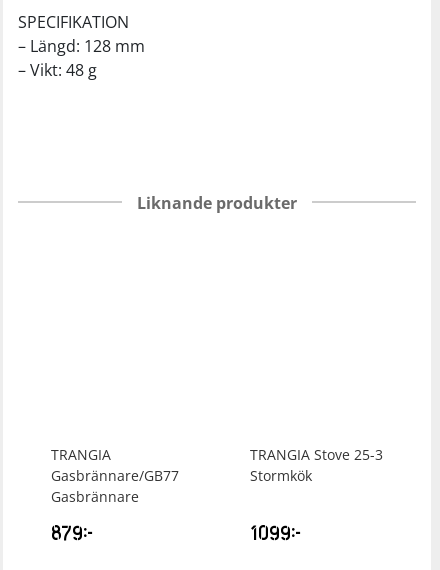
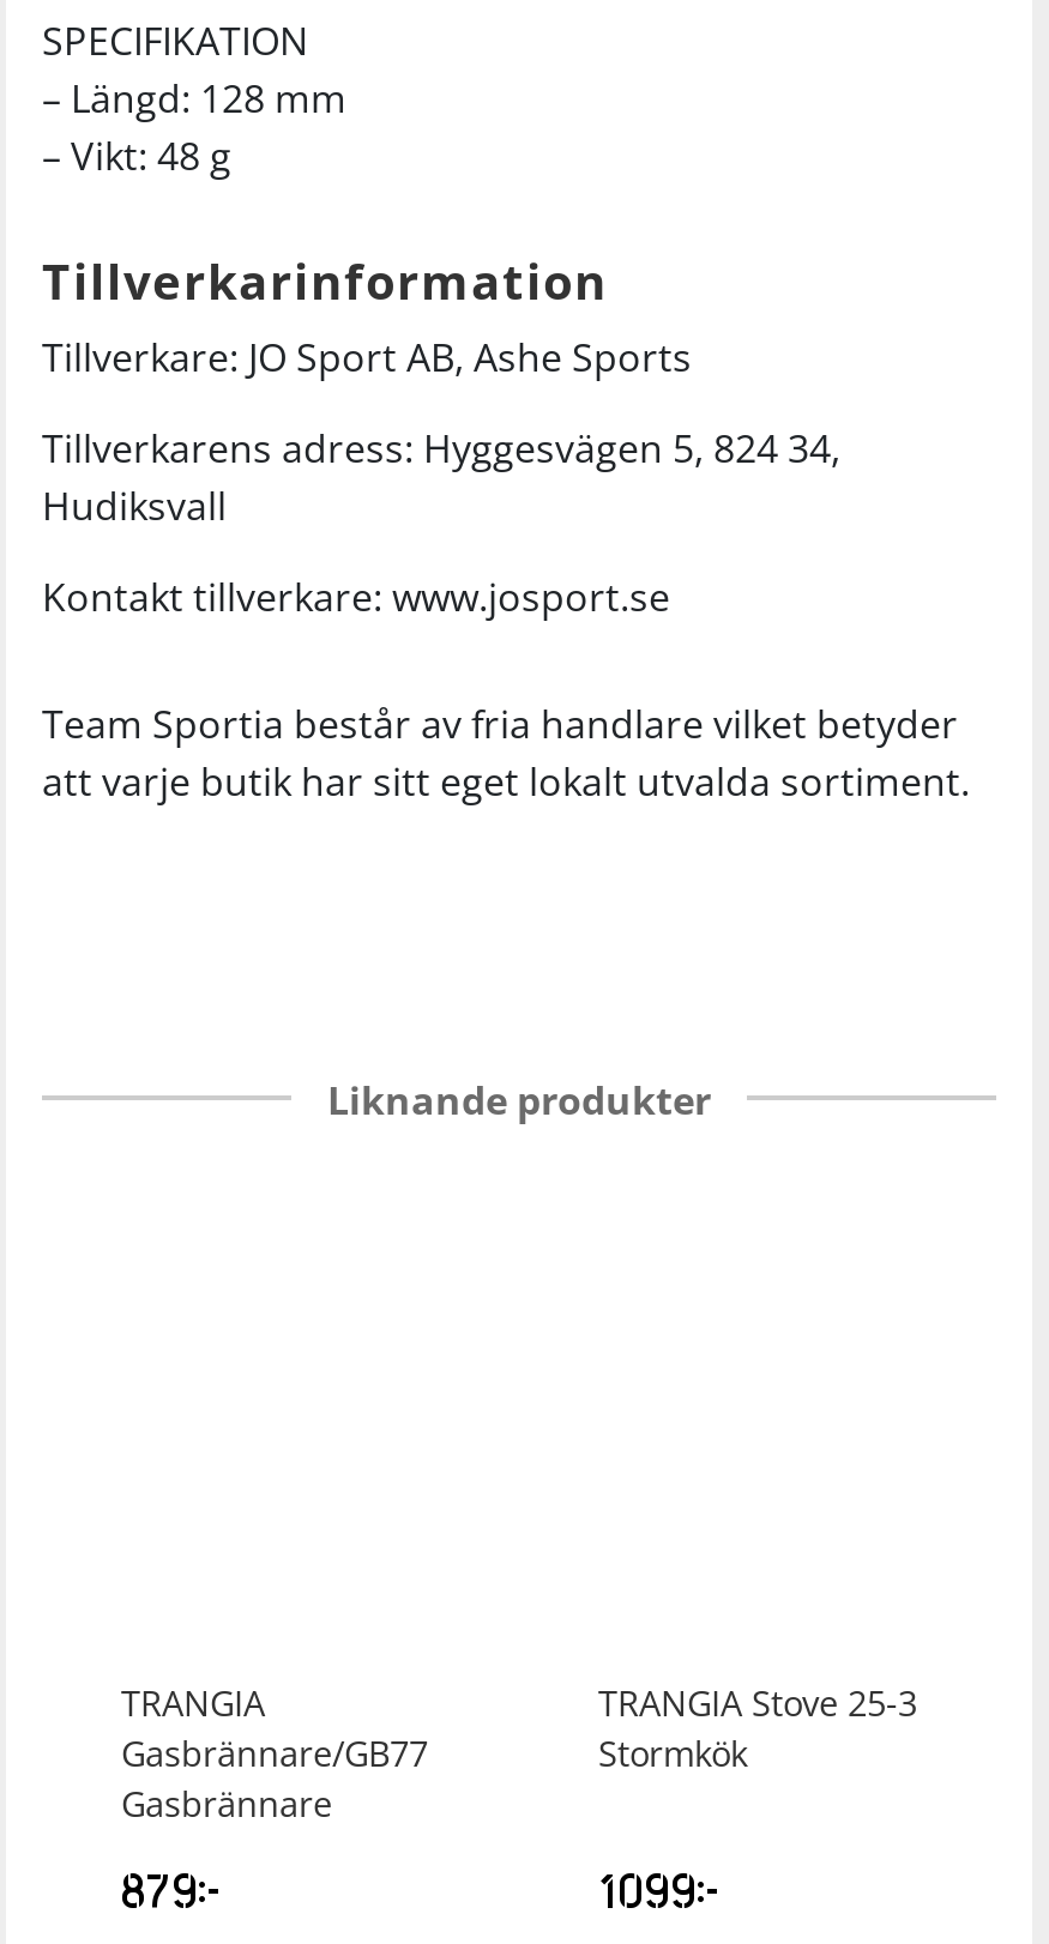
+ Tillverkarinformation
+ Tillverkare: JO Sport AB, Ashe Sports
+ Tillverkarens adress: Hyggesvägen 5, 824 34,
+ Hudiksvall
+ Kontakt tillverkare: www.josport.se
+ Team Sportia består av fria handlare vilket betyder
+ att varje butik har sitt eget lokalt utvalda sortiment.
